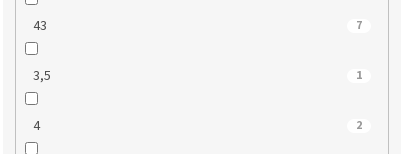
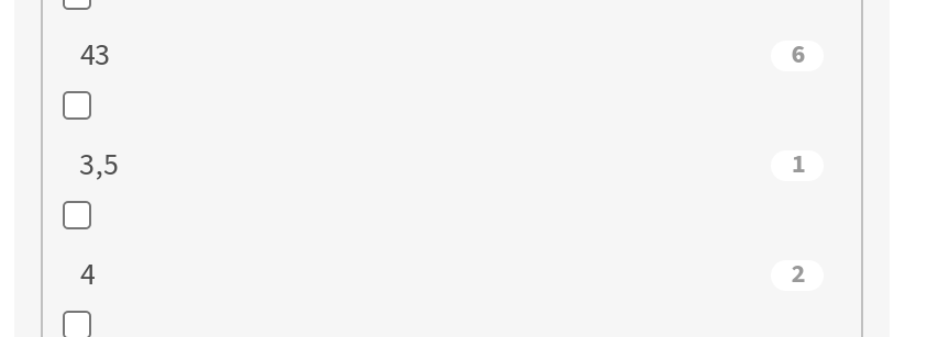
- 7
+ 6
